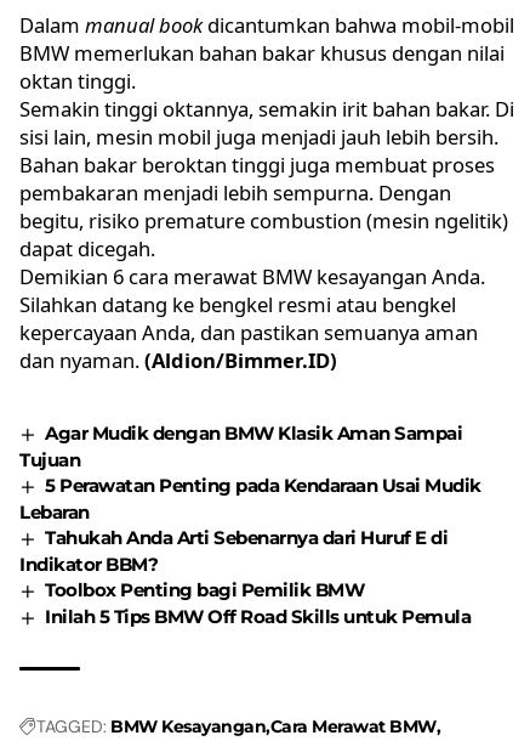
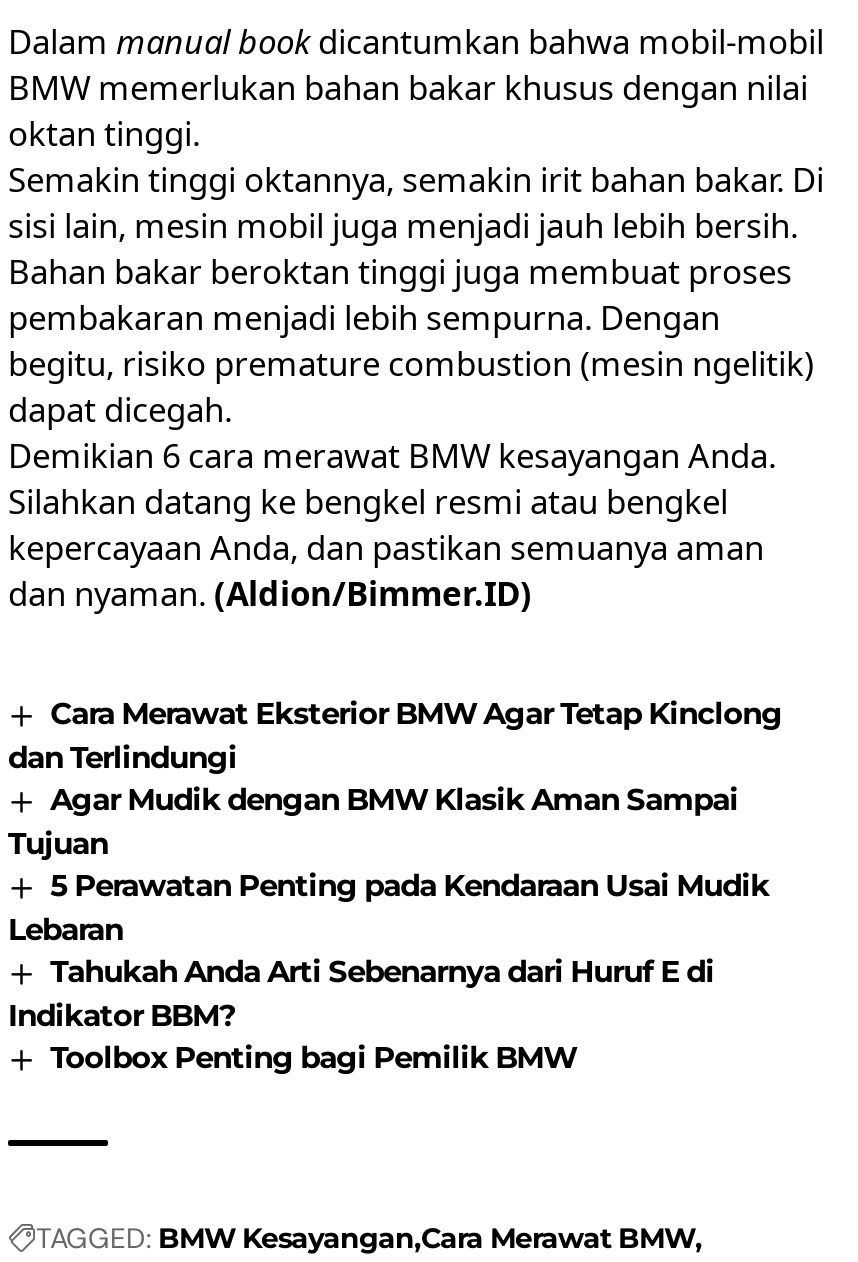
+ Cara Merawat Eksterior BMW Agar Tetap Kinclong
+ dan Terlindungi

moved down: Agar Mudik dengan BMW Klasik Aman Sampai | Tujuan | 5 Perawatan Penting pada Kendaraan Usai Mudik | Lebaran | Tahukah Anda Arti Sebenarnya dari Huruf E di | Indikator BBM? | Toolbox Penting bagi Pemilik BMW

- Inilah 5 Tips BMW Off Road Skills untuk Pemula
